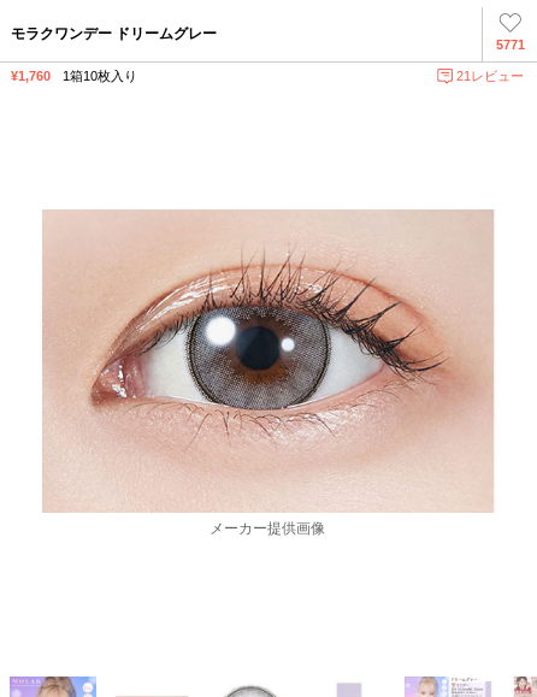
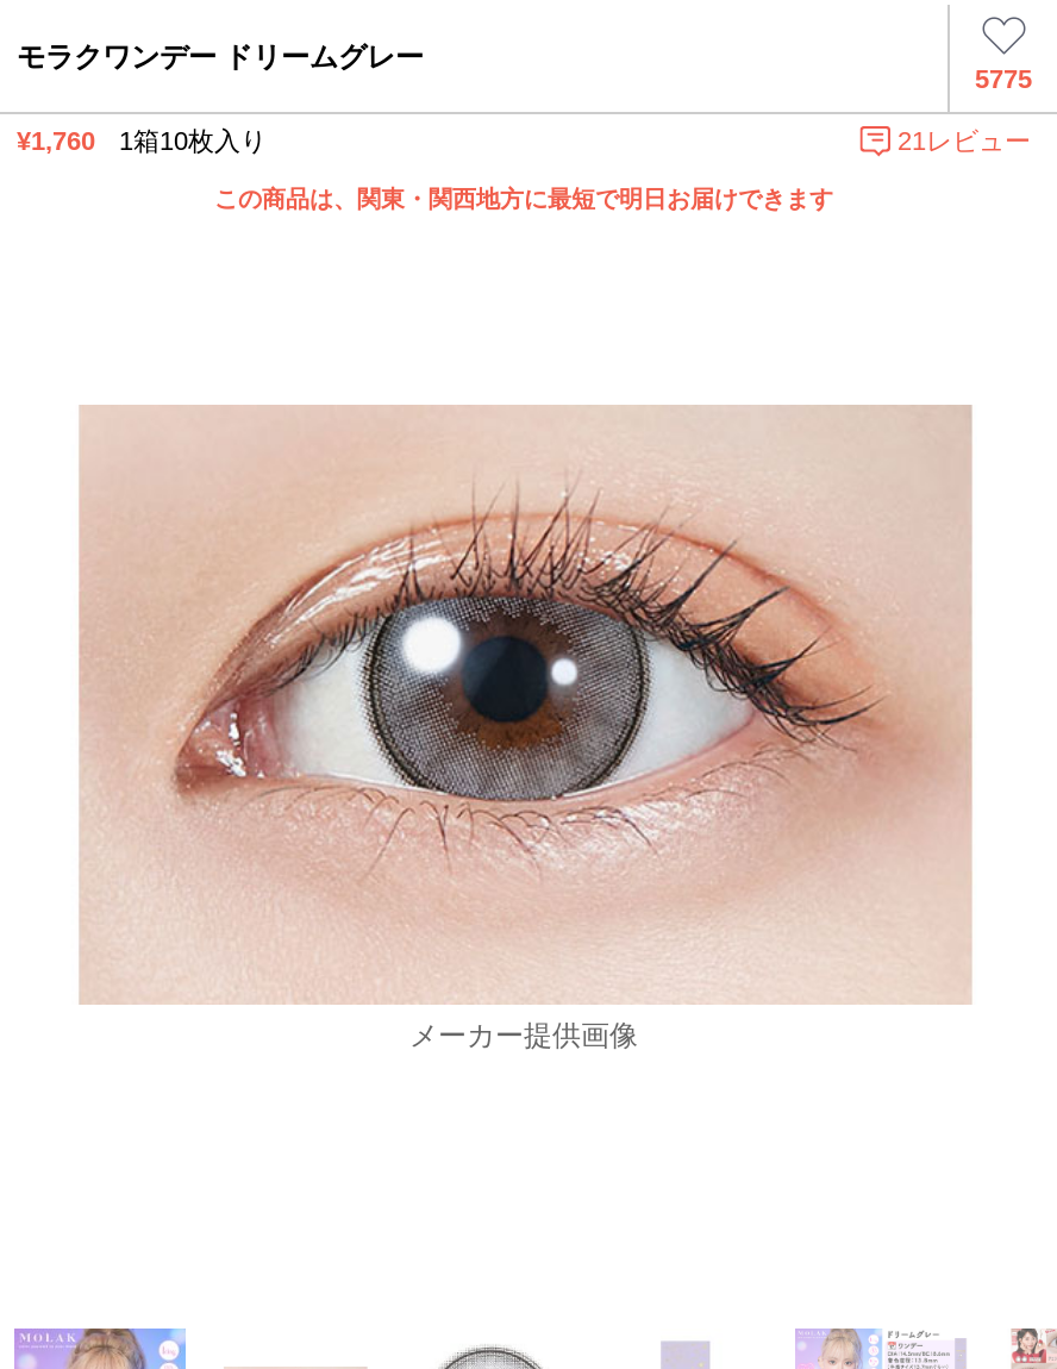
- 5771
+ 5775

+ この商品は、関東・関西地方に最短で明日お届けできます
